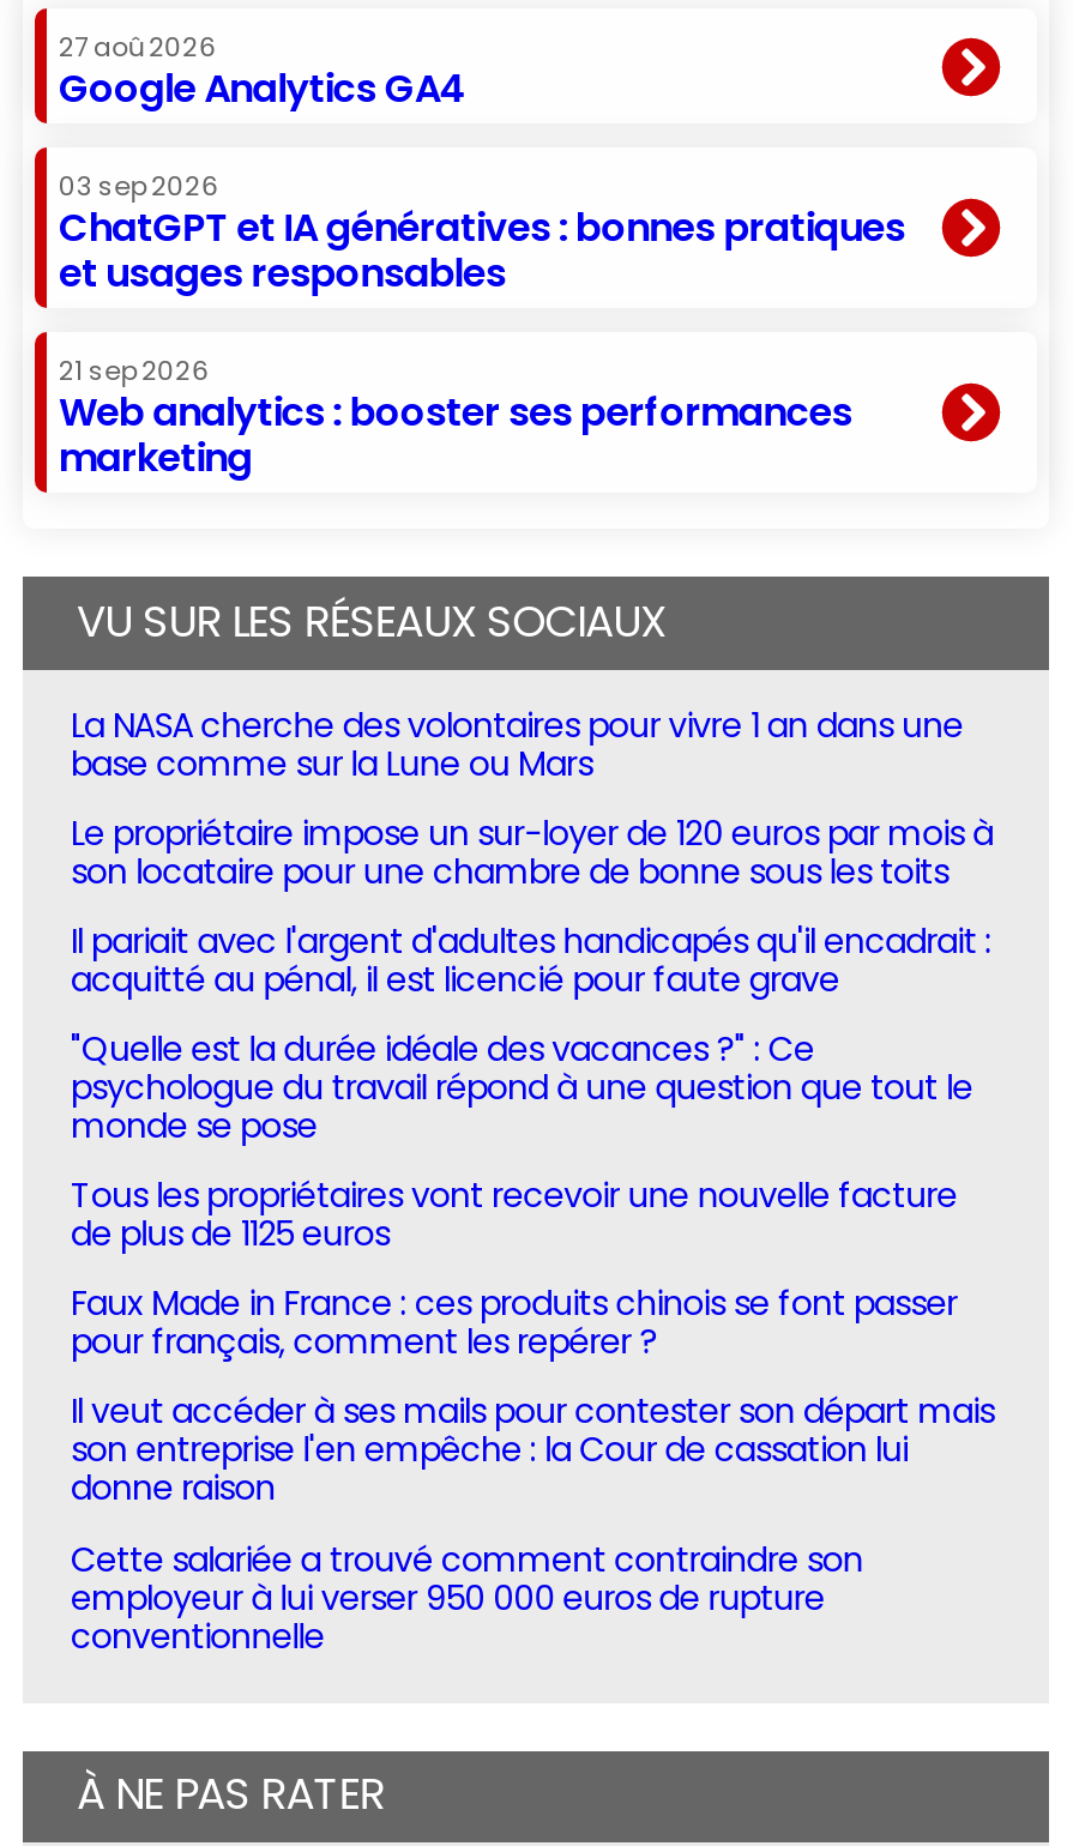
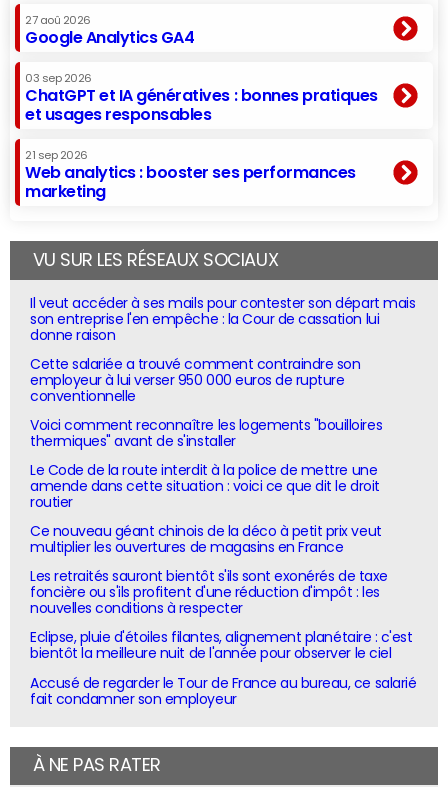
- La NASA cherche des volontaires pour vivre 1 an dans une
- base comme sur la Lune ou Mars
- Le propriétaire impose un sur-loyer de 120 euros par mois à
- son locataire pour une chambre de bonne sous les toits
- Il pariait avec l'argent d'adultes handicapés qu'il encadrait :
- acquitté au pénal, il est licencié pour faute grave
- "Quelle est la durée idéale des vacances ?" : Ce
- psychologue du travail répond à une question que tout le
- monde se pose
- Tous les propriétaires vont recevoir une nouvelle facture
- de plus de 1125 euros
- Faux Made in France : ces produits chinois se font passer
- pour français, comment les repérer ?

moved up: Il veut accéder à ses mails pour contester son départ mais | son entreprise l'en empêche : la Cour de cassation lui | donne raison | Cette salariée a trouvé comment contraindre son | employeur à lui verser 950 000 euros de rupture | conventionnelle

+ Voici comment reconnaître les logements "bouilloires
+ thermiques" avant de s'installer
+ Le Code de la route interdit à la police de mettre une
+ amende dans cette situation : voici ce que dit le droit
+ routier
+ Ce nouveau géant chinois de la déco à petit prix veut
+ multiplier les ouvertures de magasins en France
+ Les retraités sauront bientôt s'ils sont exonérés de taxe
+ foncière ou s'ils profitent d'une réduction d'impôt : les
+ nouvelles conditions à respecter
+ Eclipse, pluie d'étoiles filantes, alignement planétaire : c'est
+ bientôt la meilleure nuit de l'année pour observer le ciel
+ Accusé de regarder le Tour de France au bureau, ce salarié
+ fait condamner son employeur
